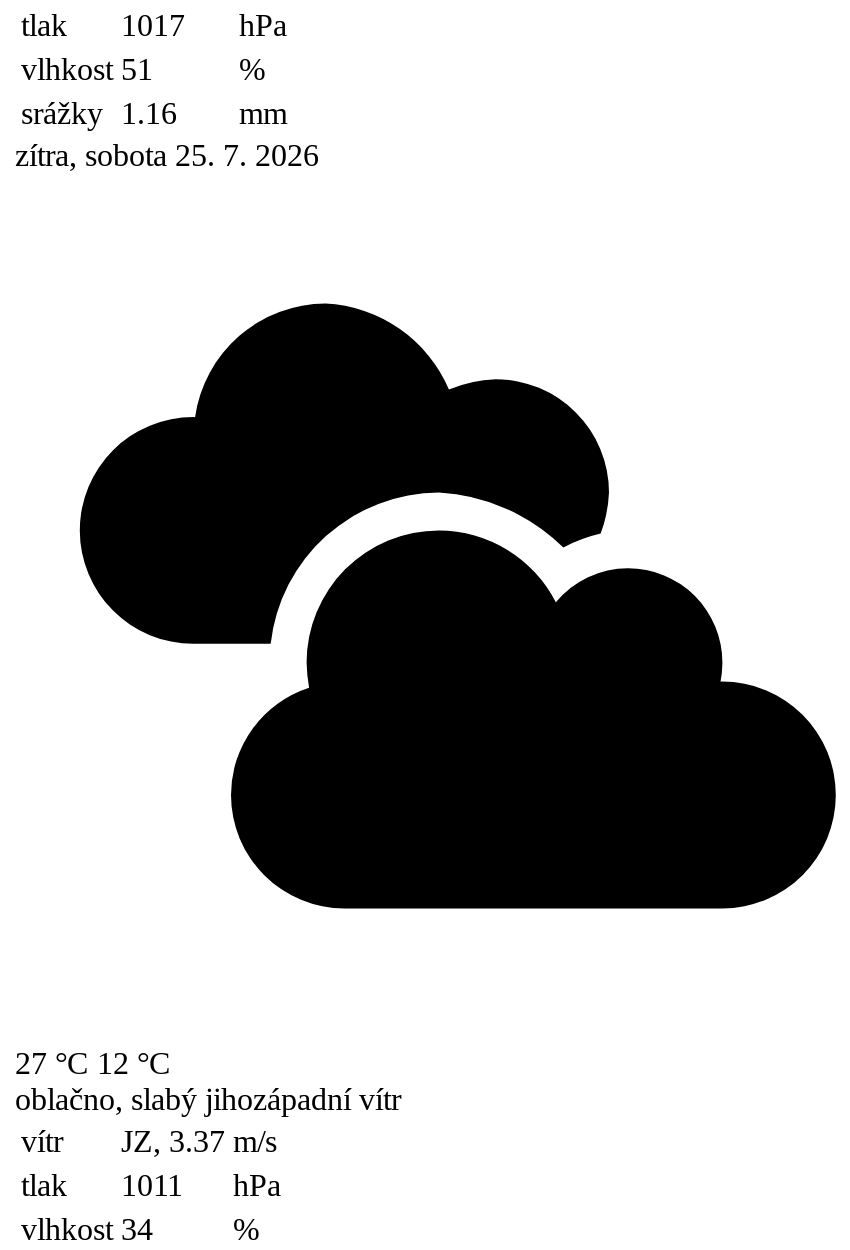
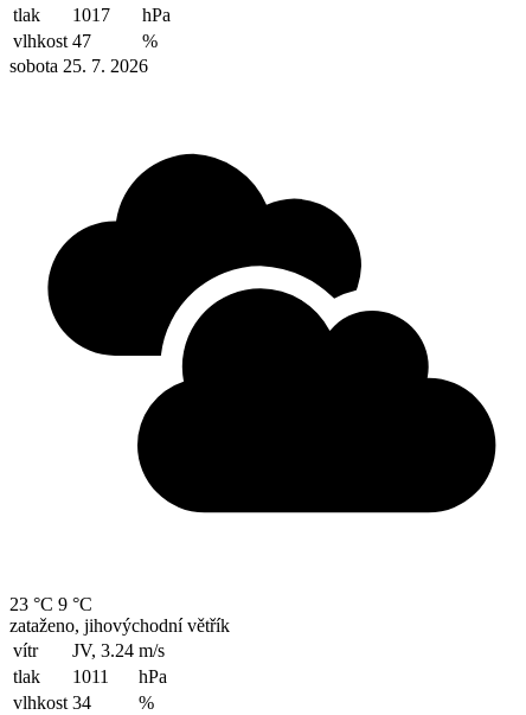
- vlhkost 51
+ vlhkost 47

- srážky 1.16
- mm
- zítra, sobota 25. 7. 2026
+ sobota 25. 7. 2026

- 27 °C 12 °C
- oblačno, slabý jihozápadní vítr
+ 23 °C 9 °C
+ zataženo, jihovýchodní větřík

- vítr JZ, 3.37 m/s
+ vítr JV, 3.24 m/s
